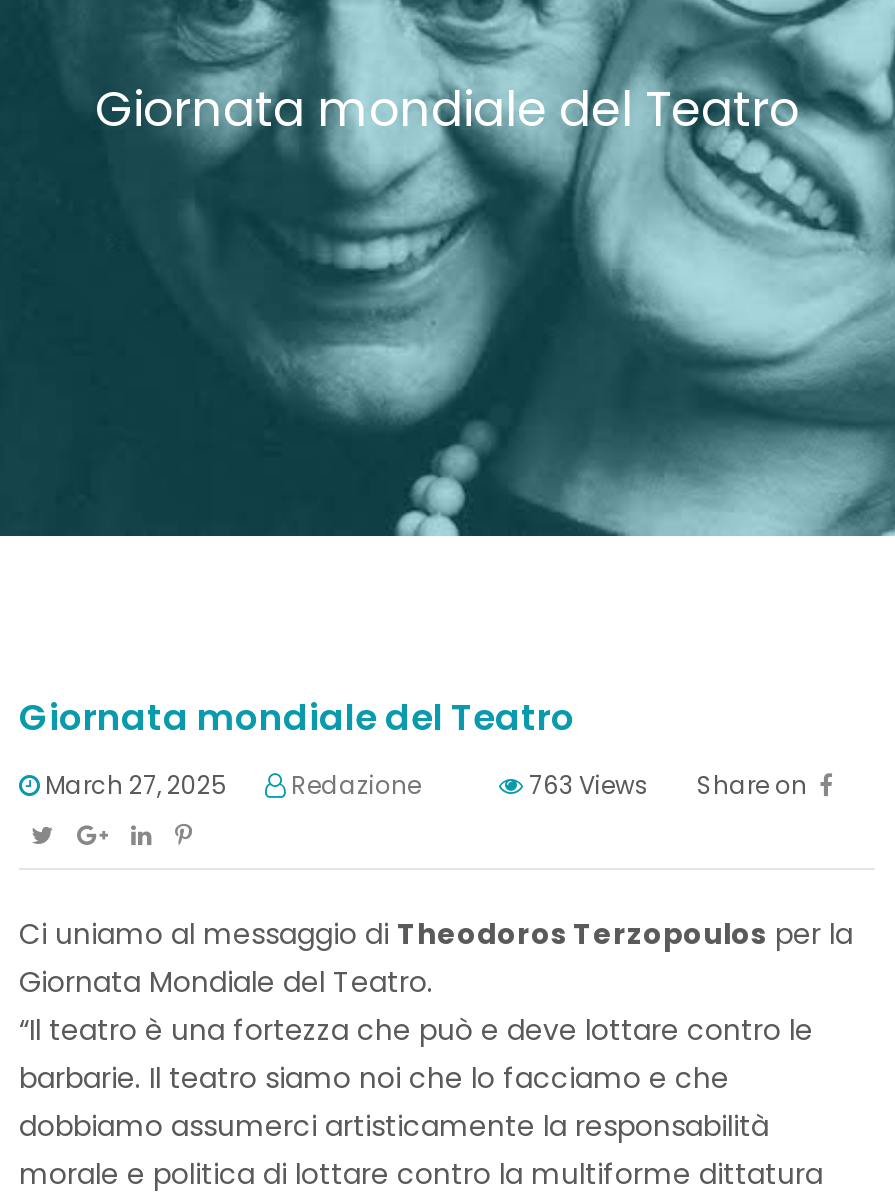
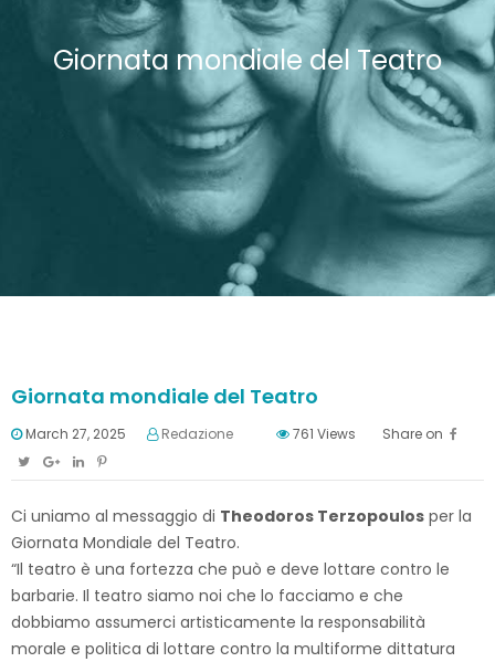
- 763 Views Share on
+ 761 Views Share on
